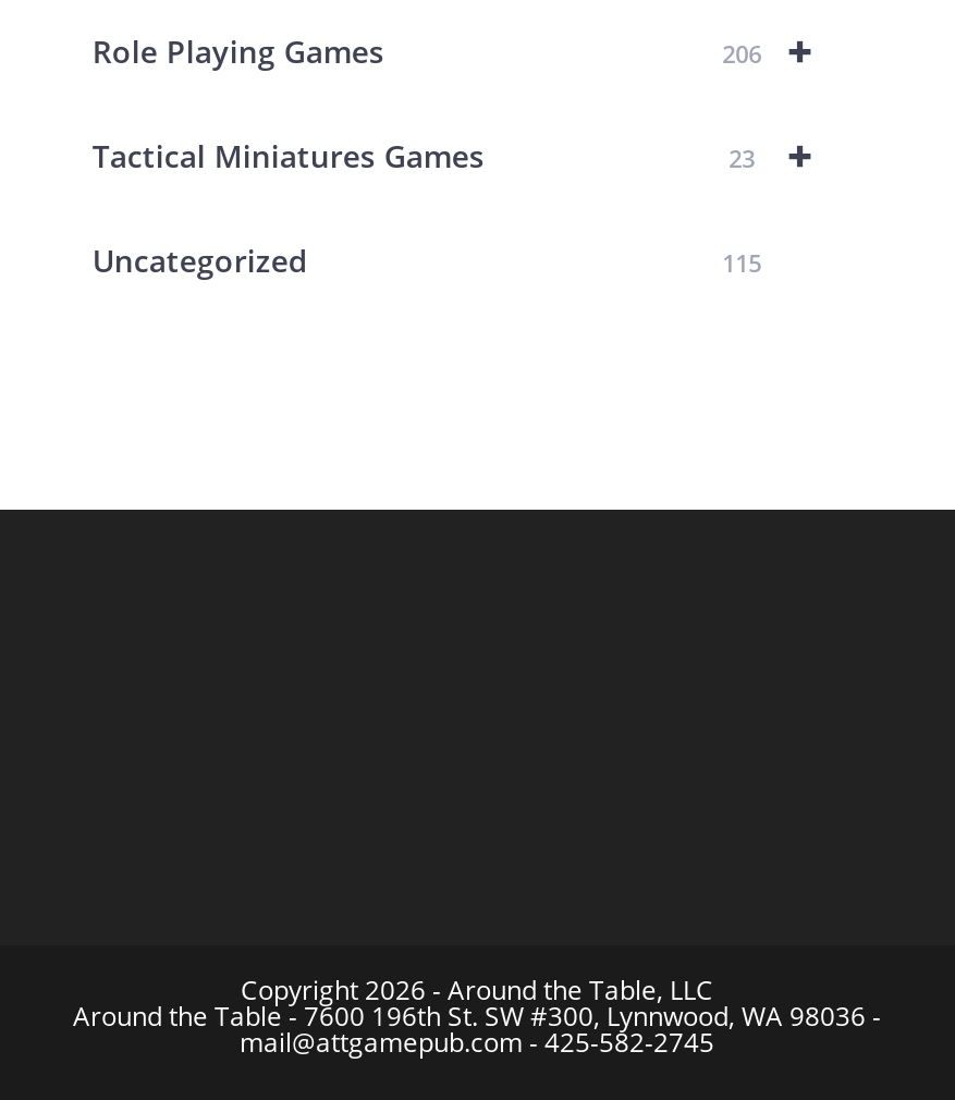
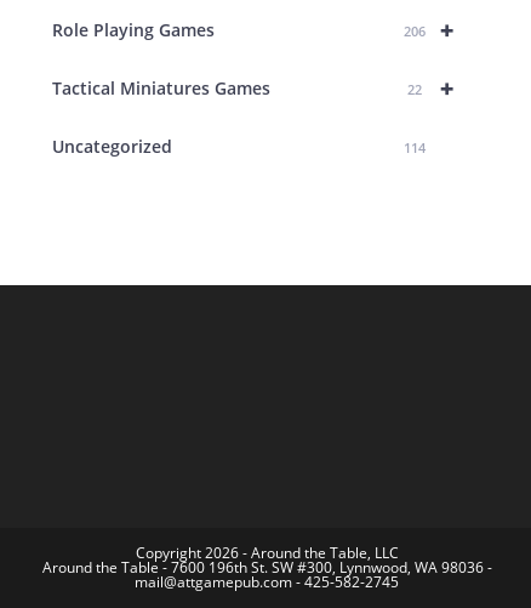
- 23
+ 22

- 115
+ 114
